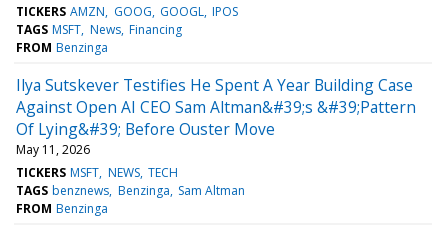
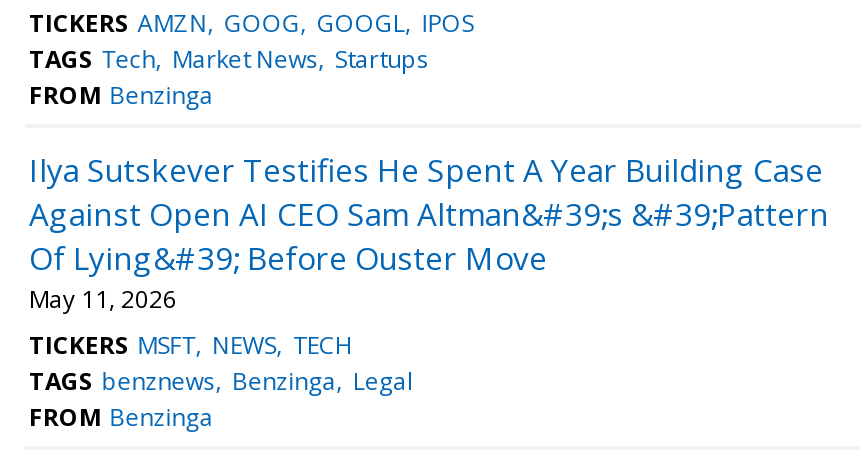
- TAGS MSFT News Financing
+ TAGS Tech Market News Startups

- TAGS benznews Benzinga Sam Altman
+ TAGS benznews Benzinga Legal
